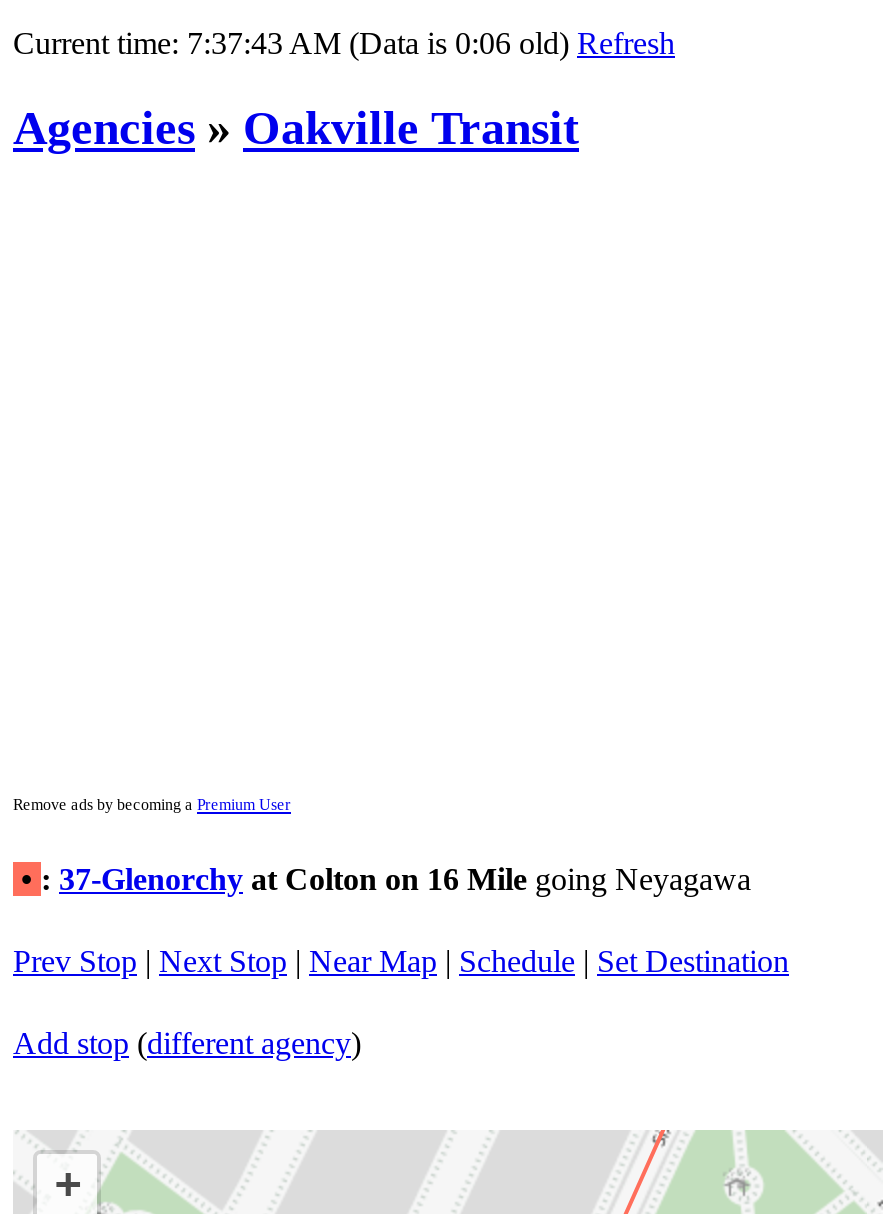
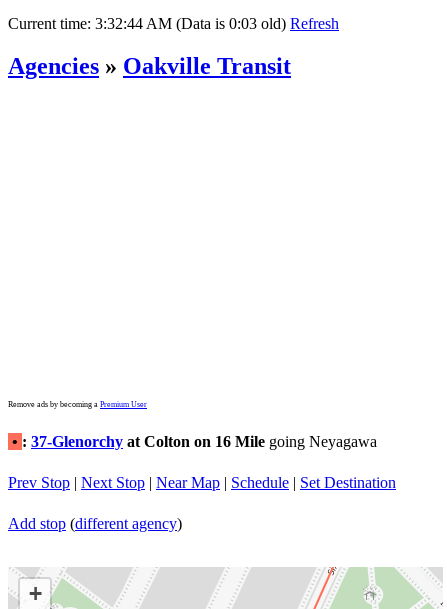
- Current time: 7:37:43 AM (Data is 0:06 old) Refresh
+ Current time: 3:32:44 AM (Data is 0:03 old) Refresh
